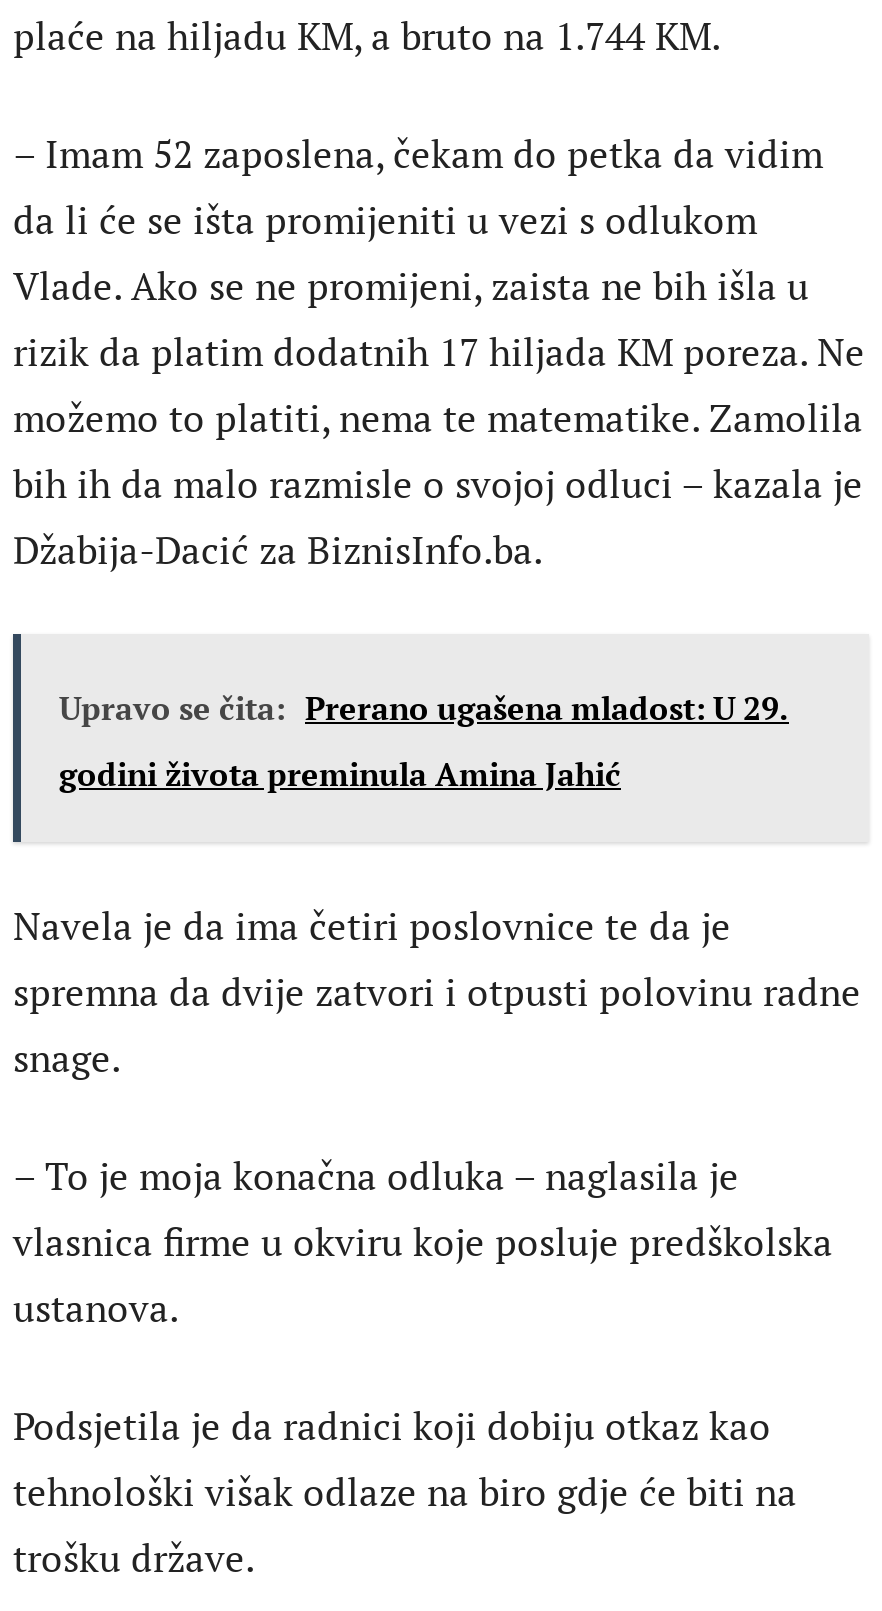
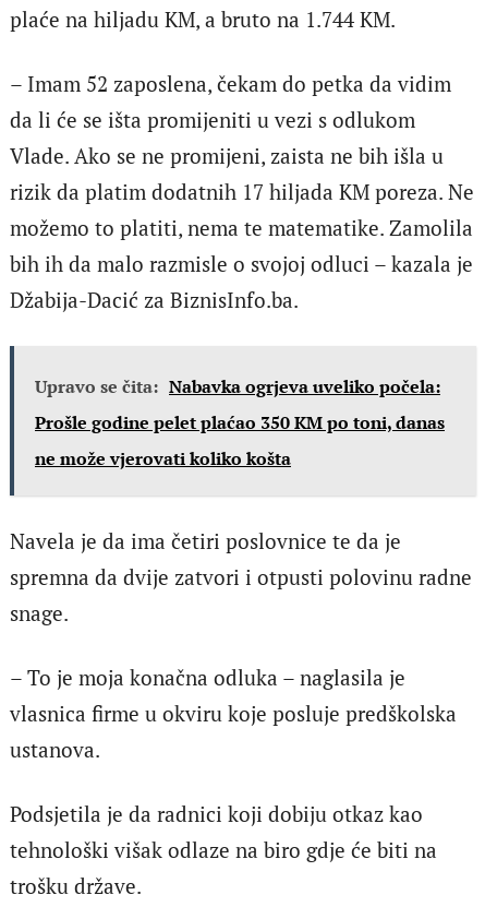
- Upravo se čita: Prerano ugašena mladost: U 29.
- godini života preminula Amina Jahić
+ Upravo se čita: Nabavka ogrjeva uveliko počela:
+ Prošle godine pelet plaćao 350 KM po toni, danas
+ ne može vjerovati koliko košta
